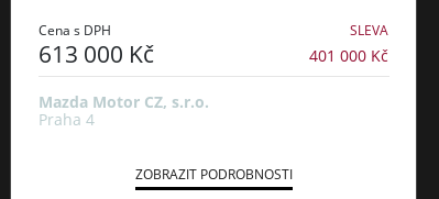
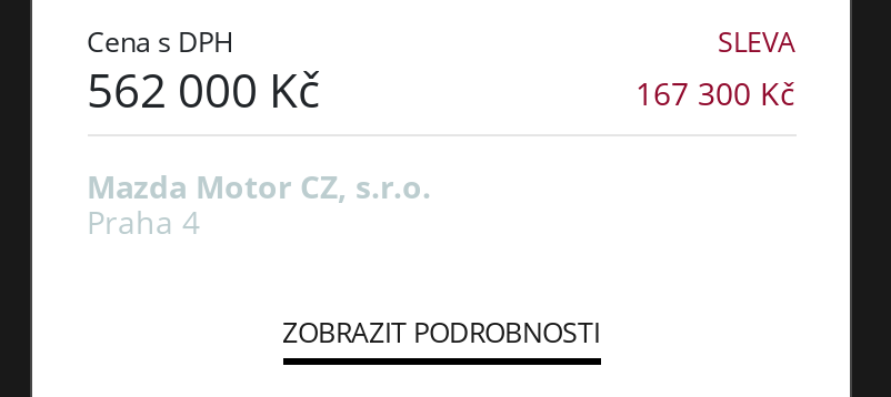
- 613 000 Kč
+ 562 000 Kč

- 401 000 Kč
+ 167 300 Kč
